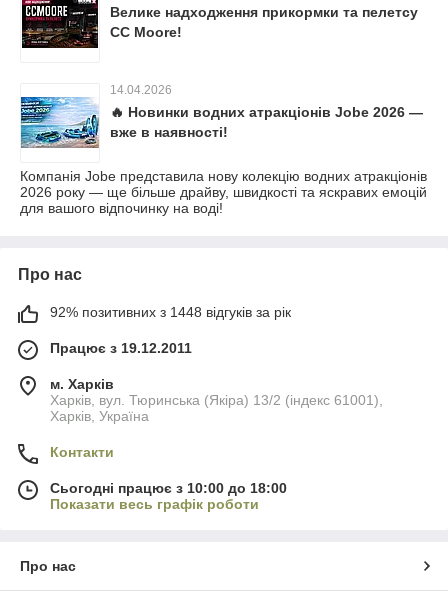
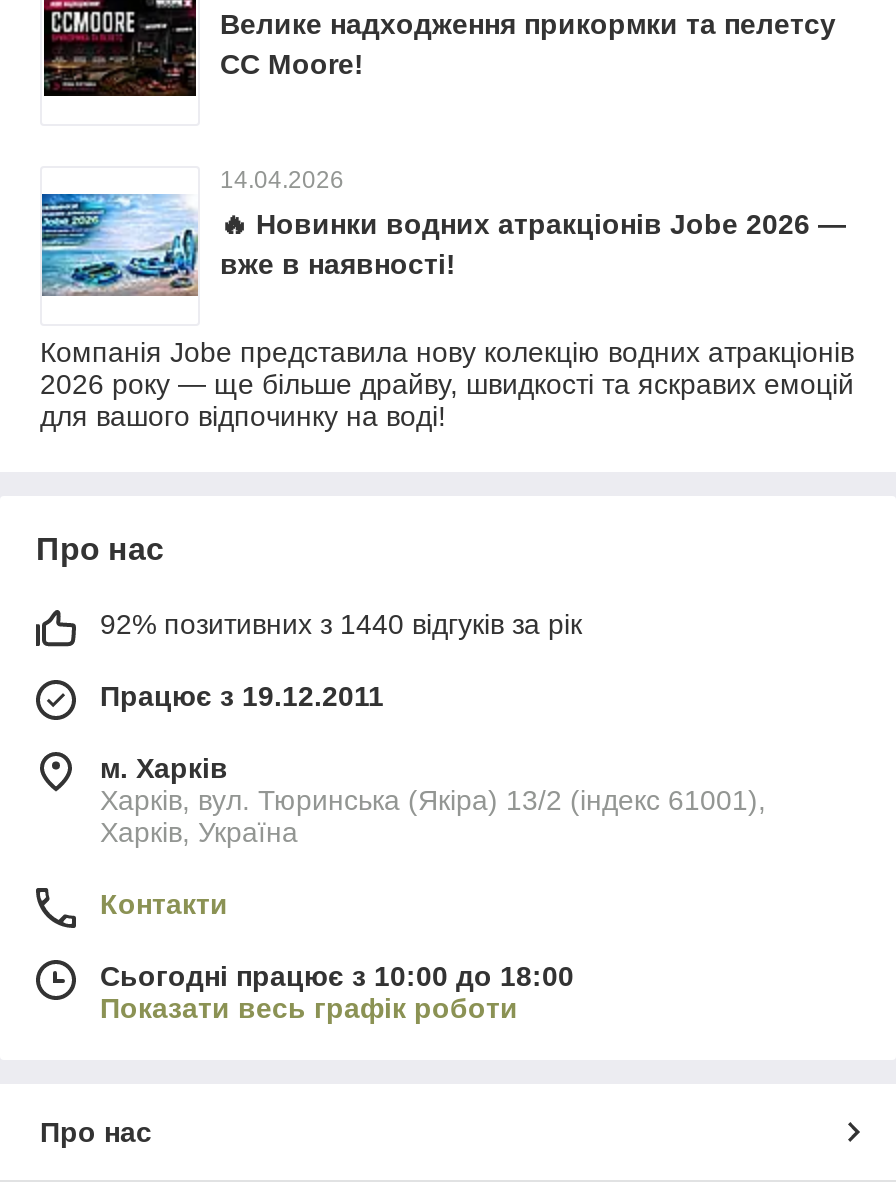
- 92% позитивних з 1448 відгуків за рік
+ 92% позитивних з 1440 відгуків за рік
